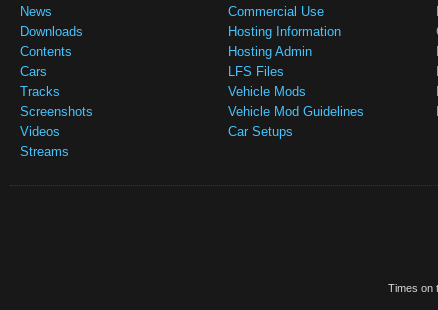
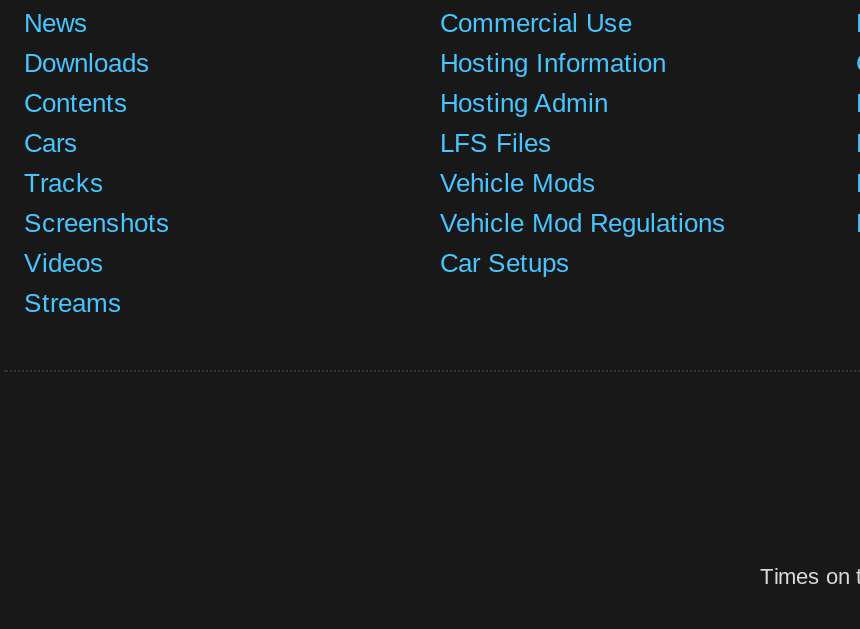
- Vehicle Mod Guidelines
+ Vehicle Mod Regulations
